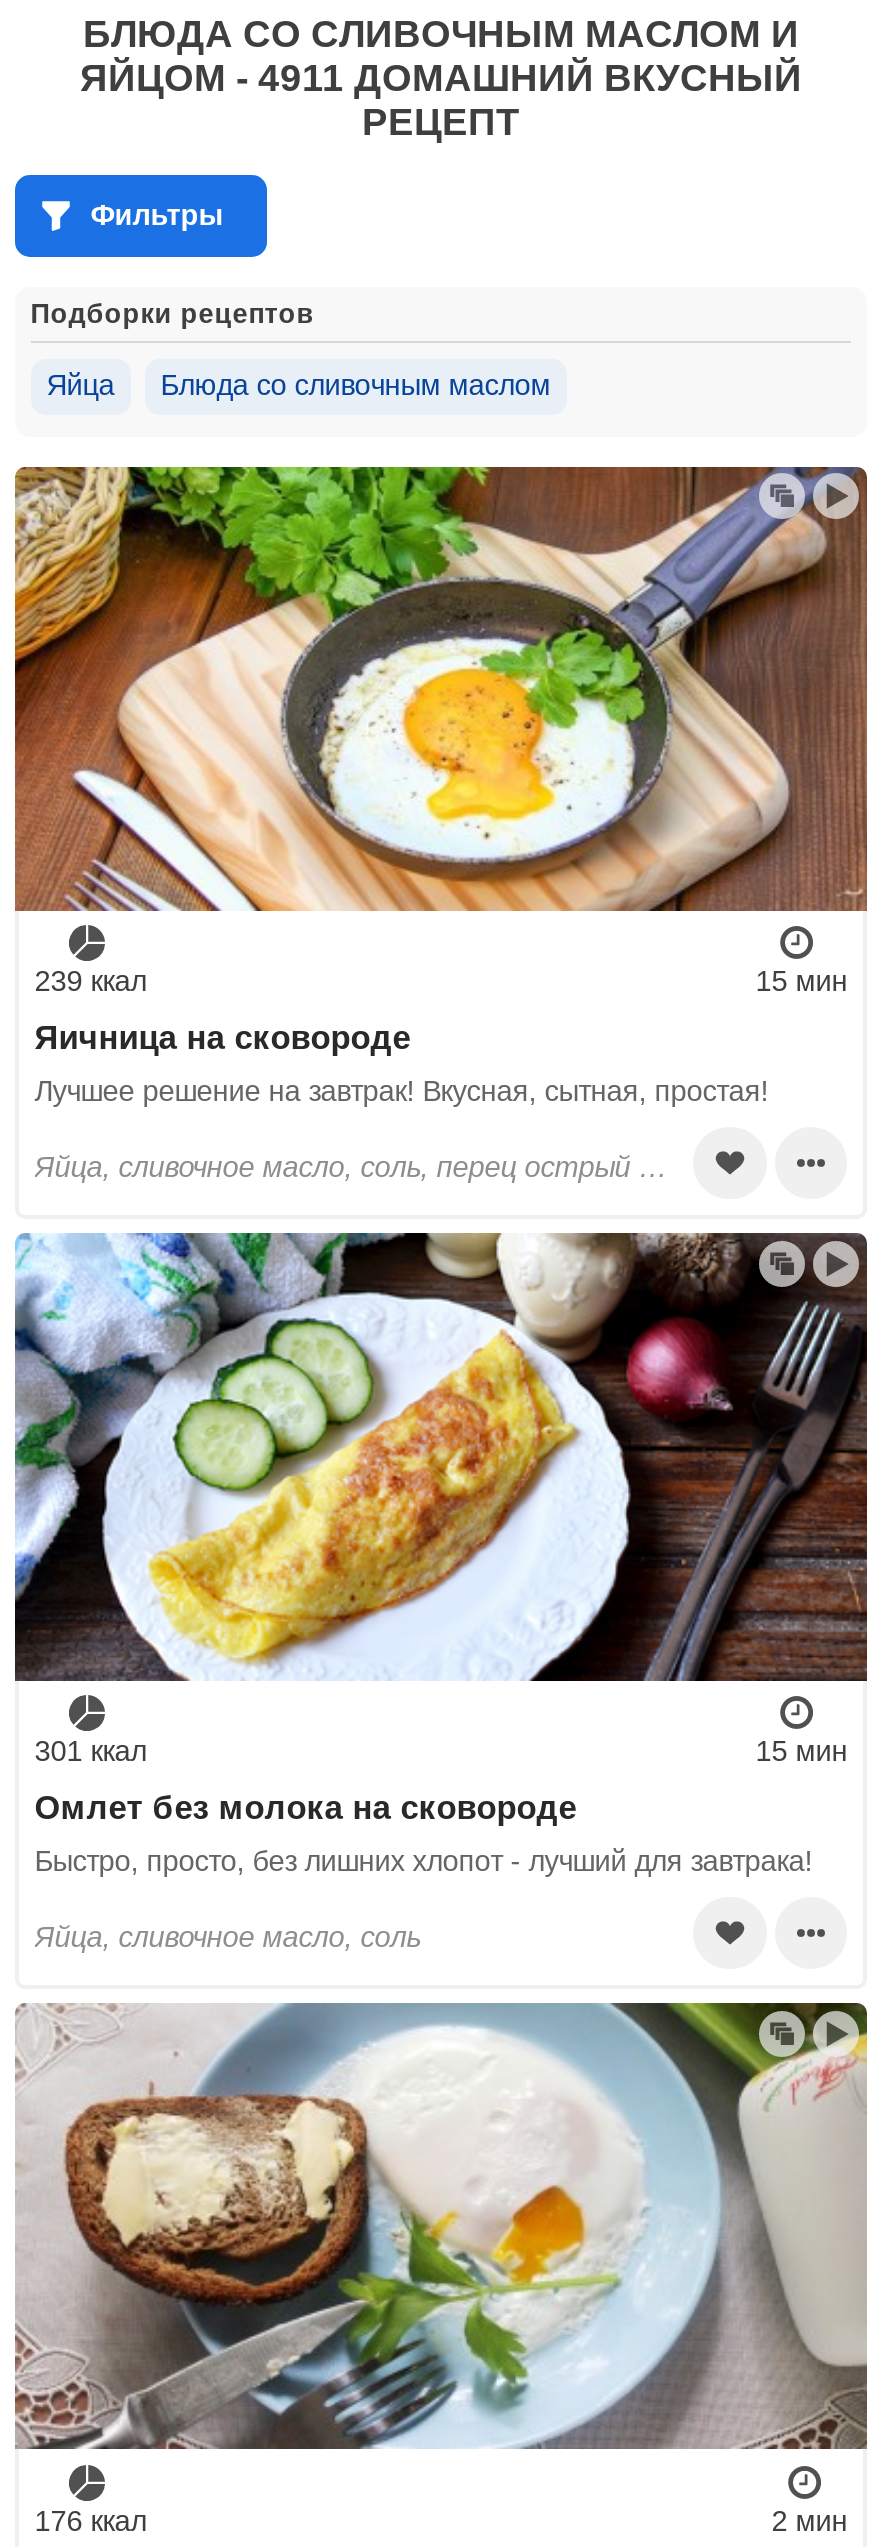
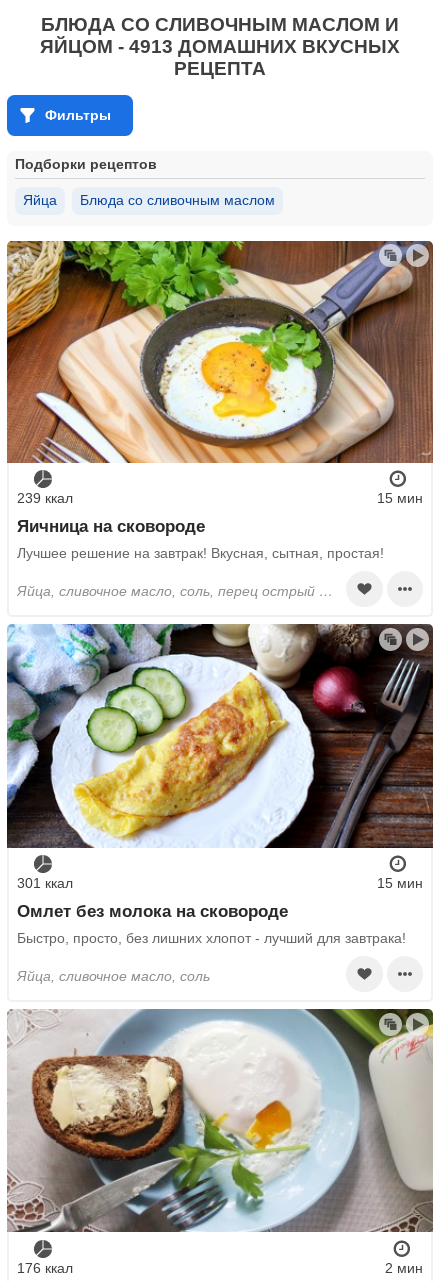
- ЯЙЦОМ - 4911 ДОМАШНИЙ ВКУСНЫЙ
- РЕЦЕПТ
+ ЯЙЦОМ - 4913 ДОМАШНИХ ВКУСНЫХ
+ РЕЦЕПТА
